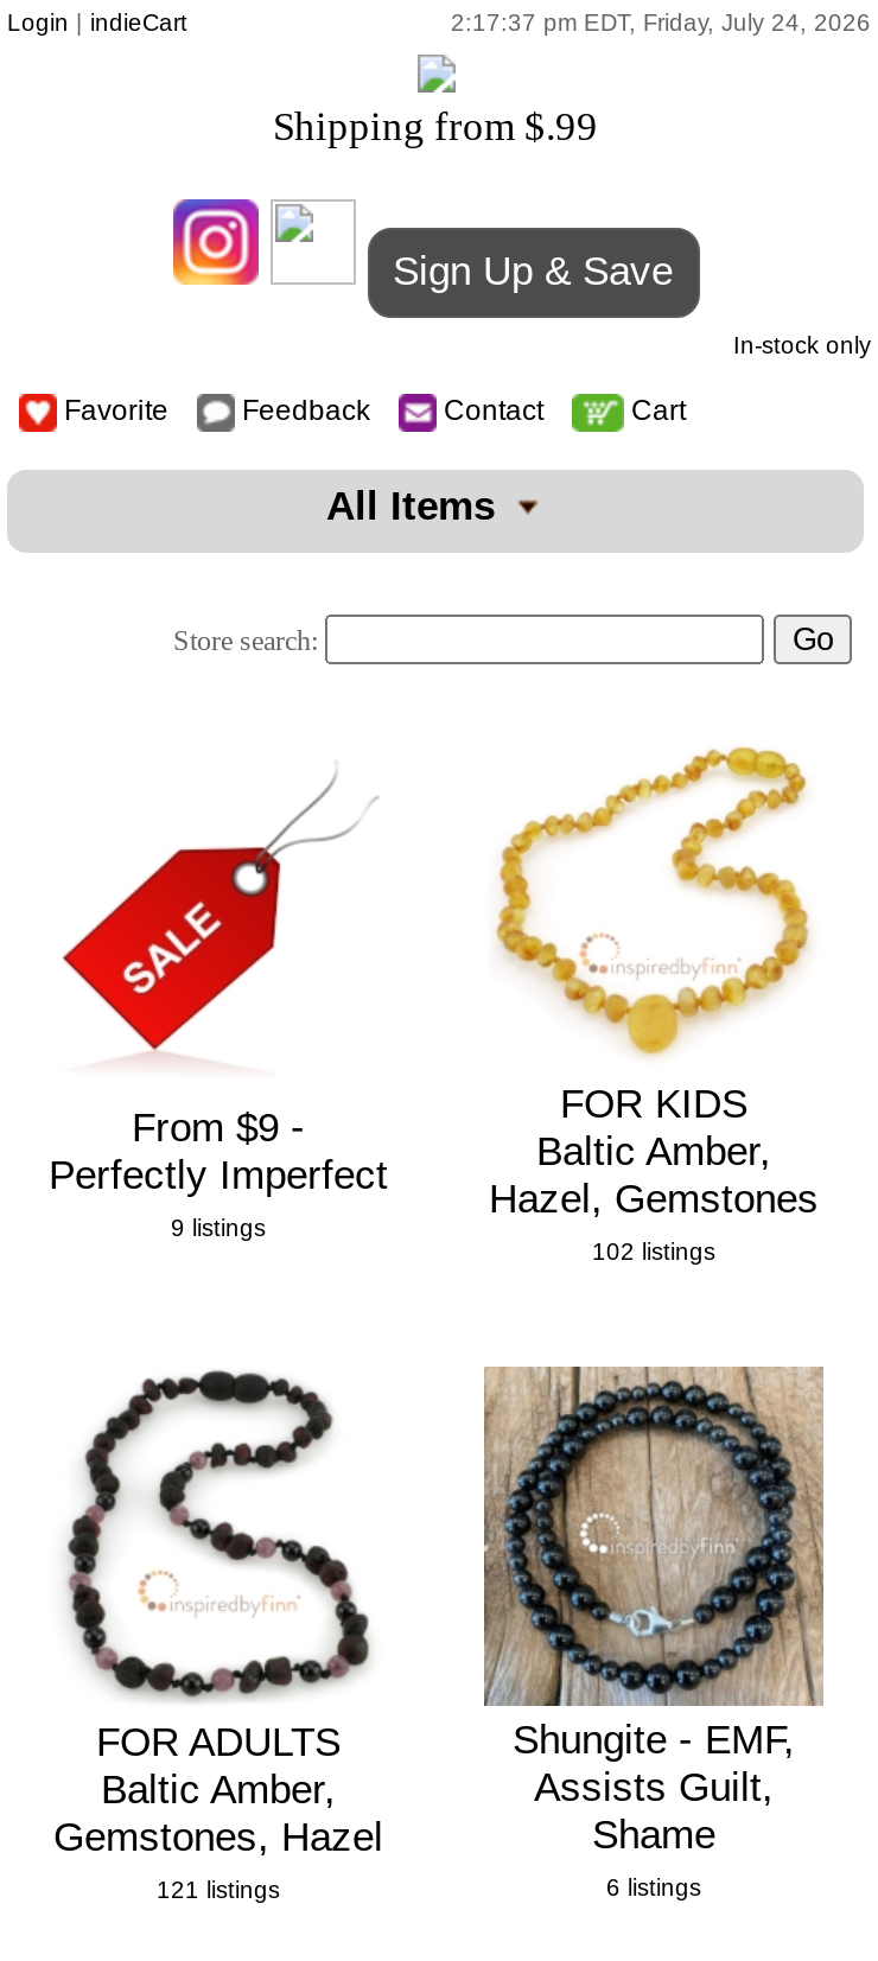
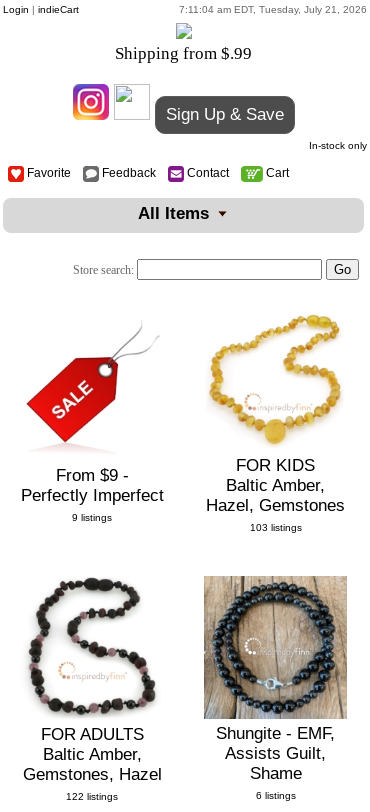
- 2:17:37 pm EDT, Friday, July 24, 2026
+ 7:11:04 am EDT, Tuesday, July 21, 2026

- 102 listings
+ 103 listings

- 121 listings
+ 122 listings
